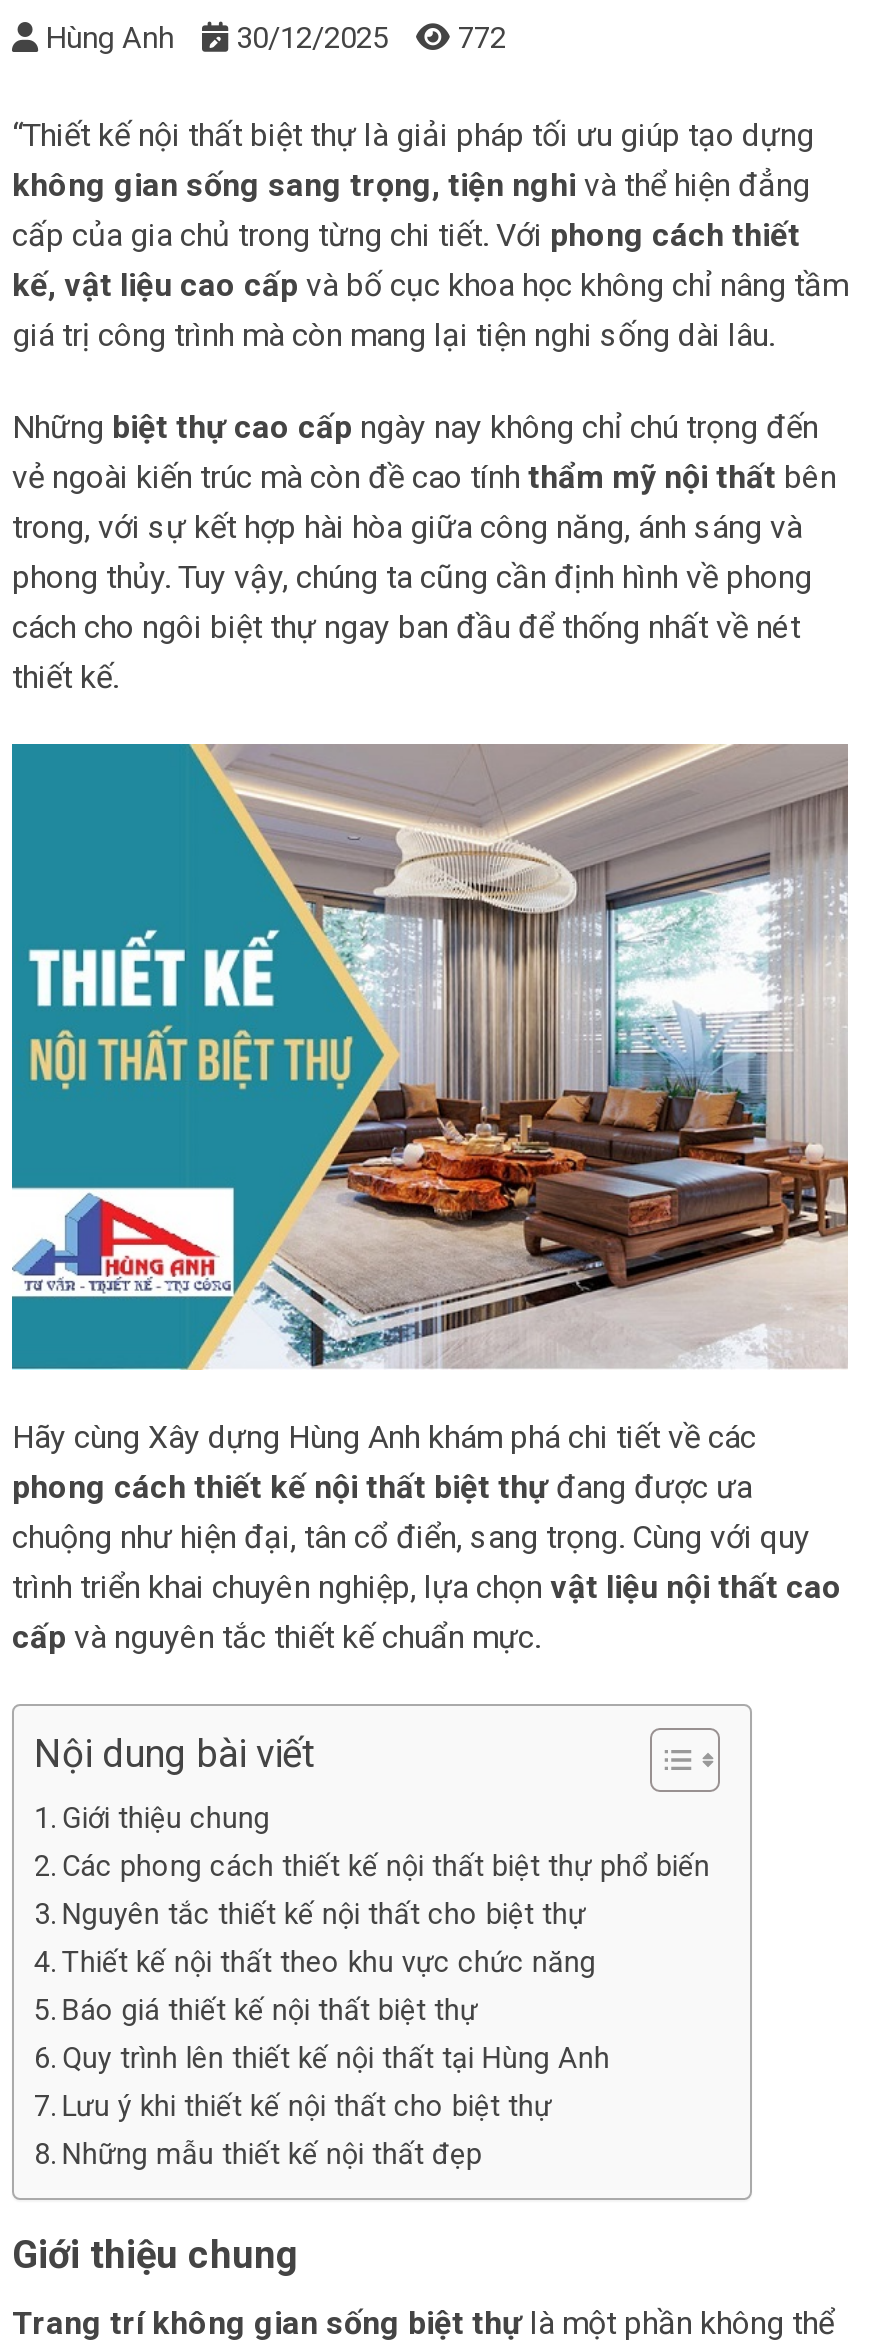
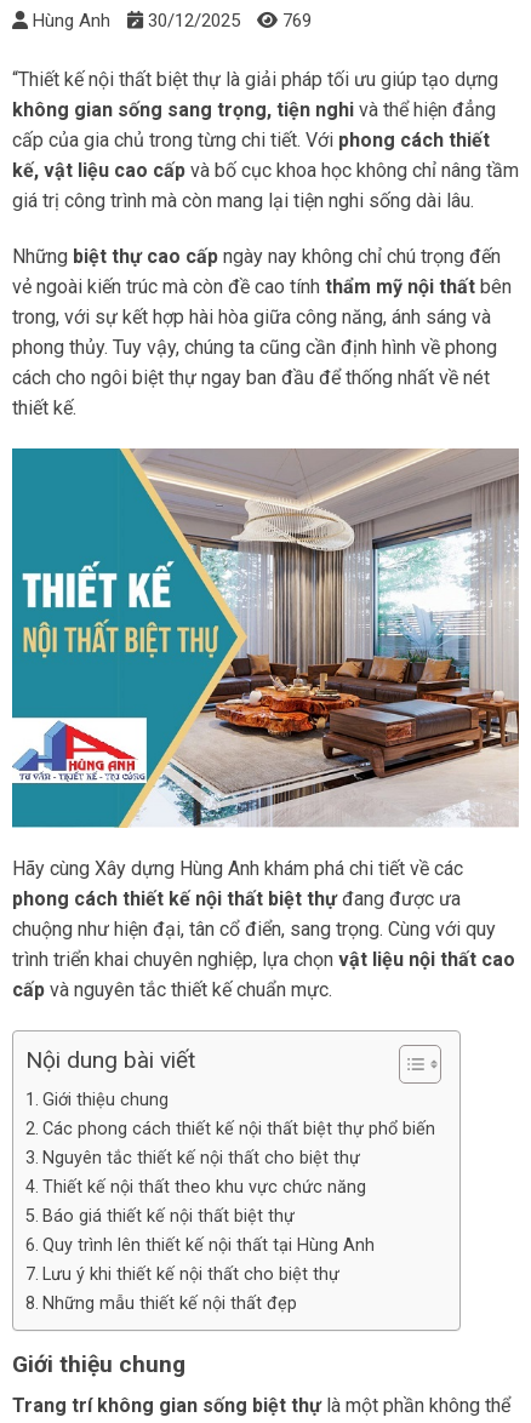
- Hùng Anh 30/12/2025 772
+ Hùng Anh 30/12/2025 769
